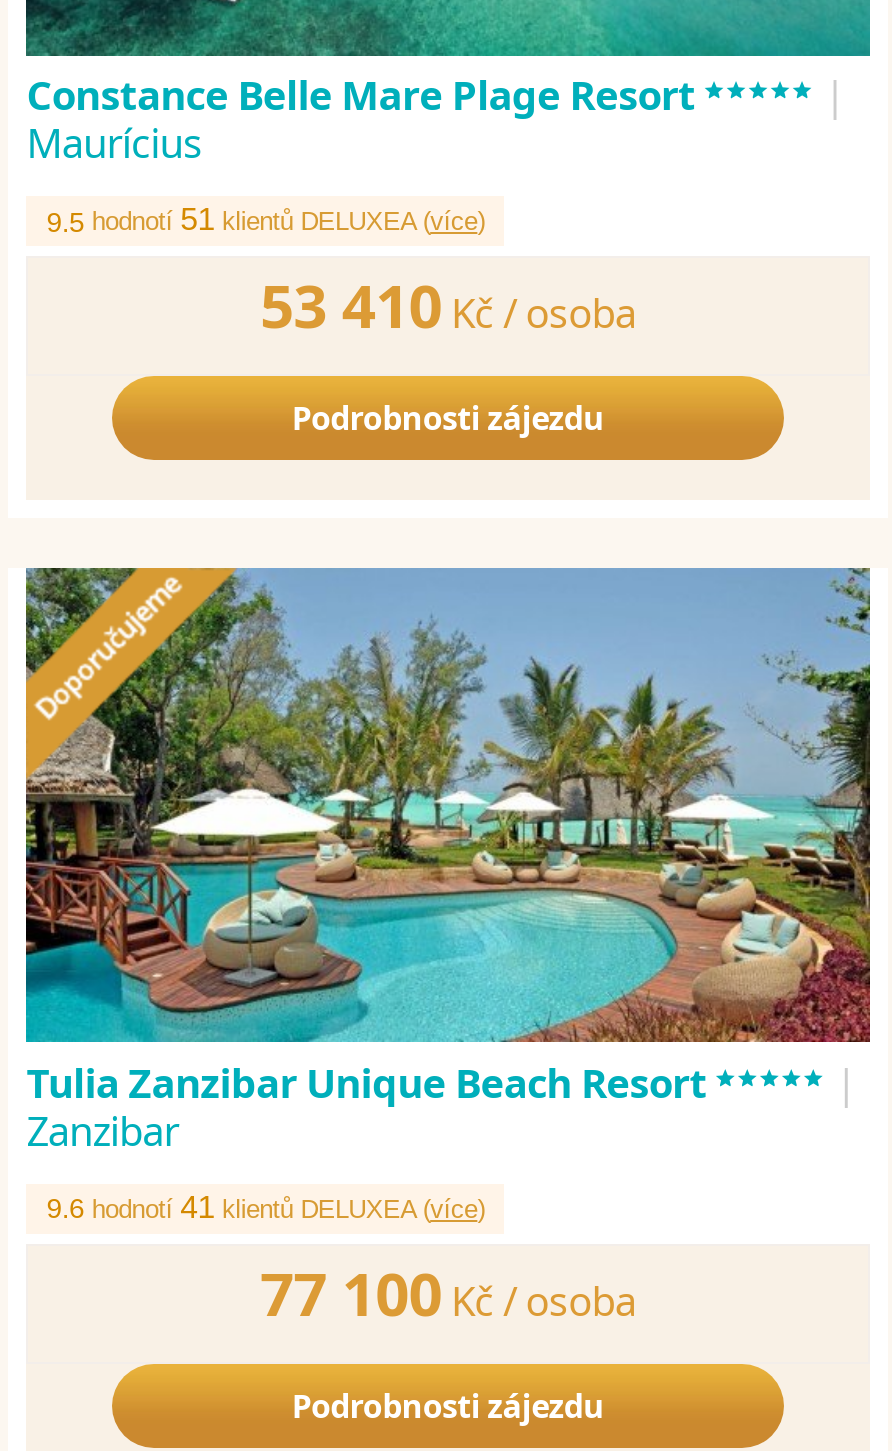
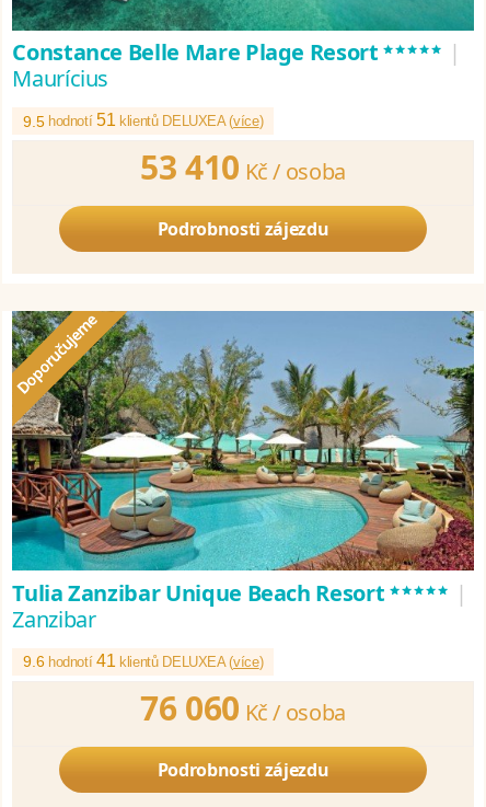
- 77 100 Kč /osoba
+ 76 060 Kč /osoba
